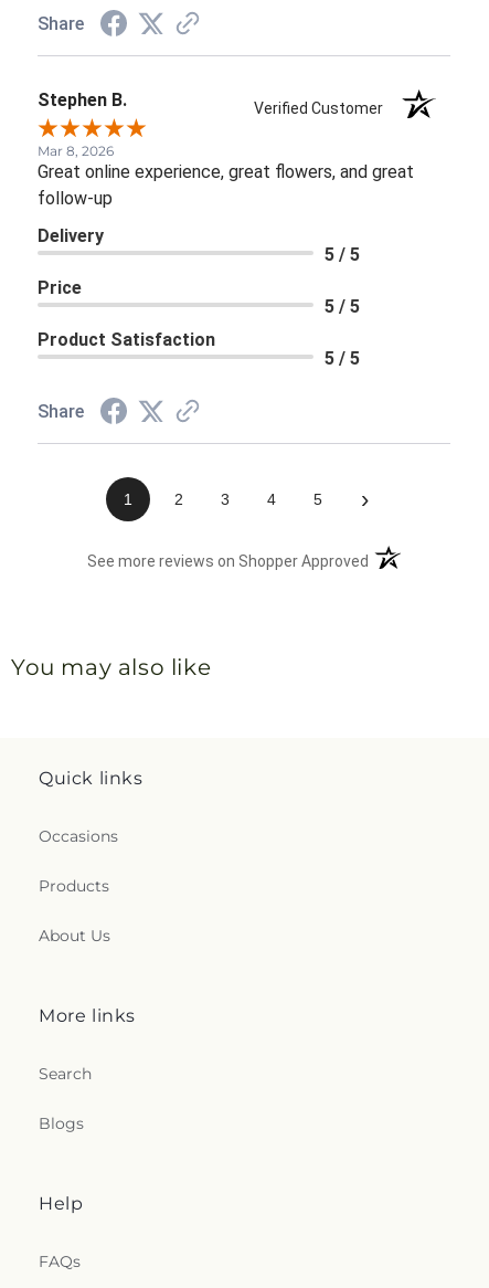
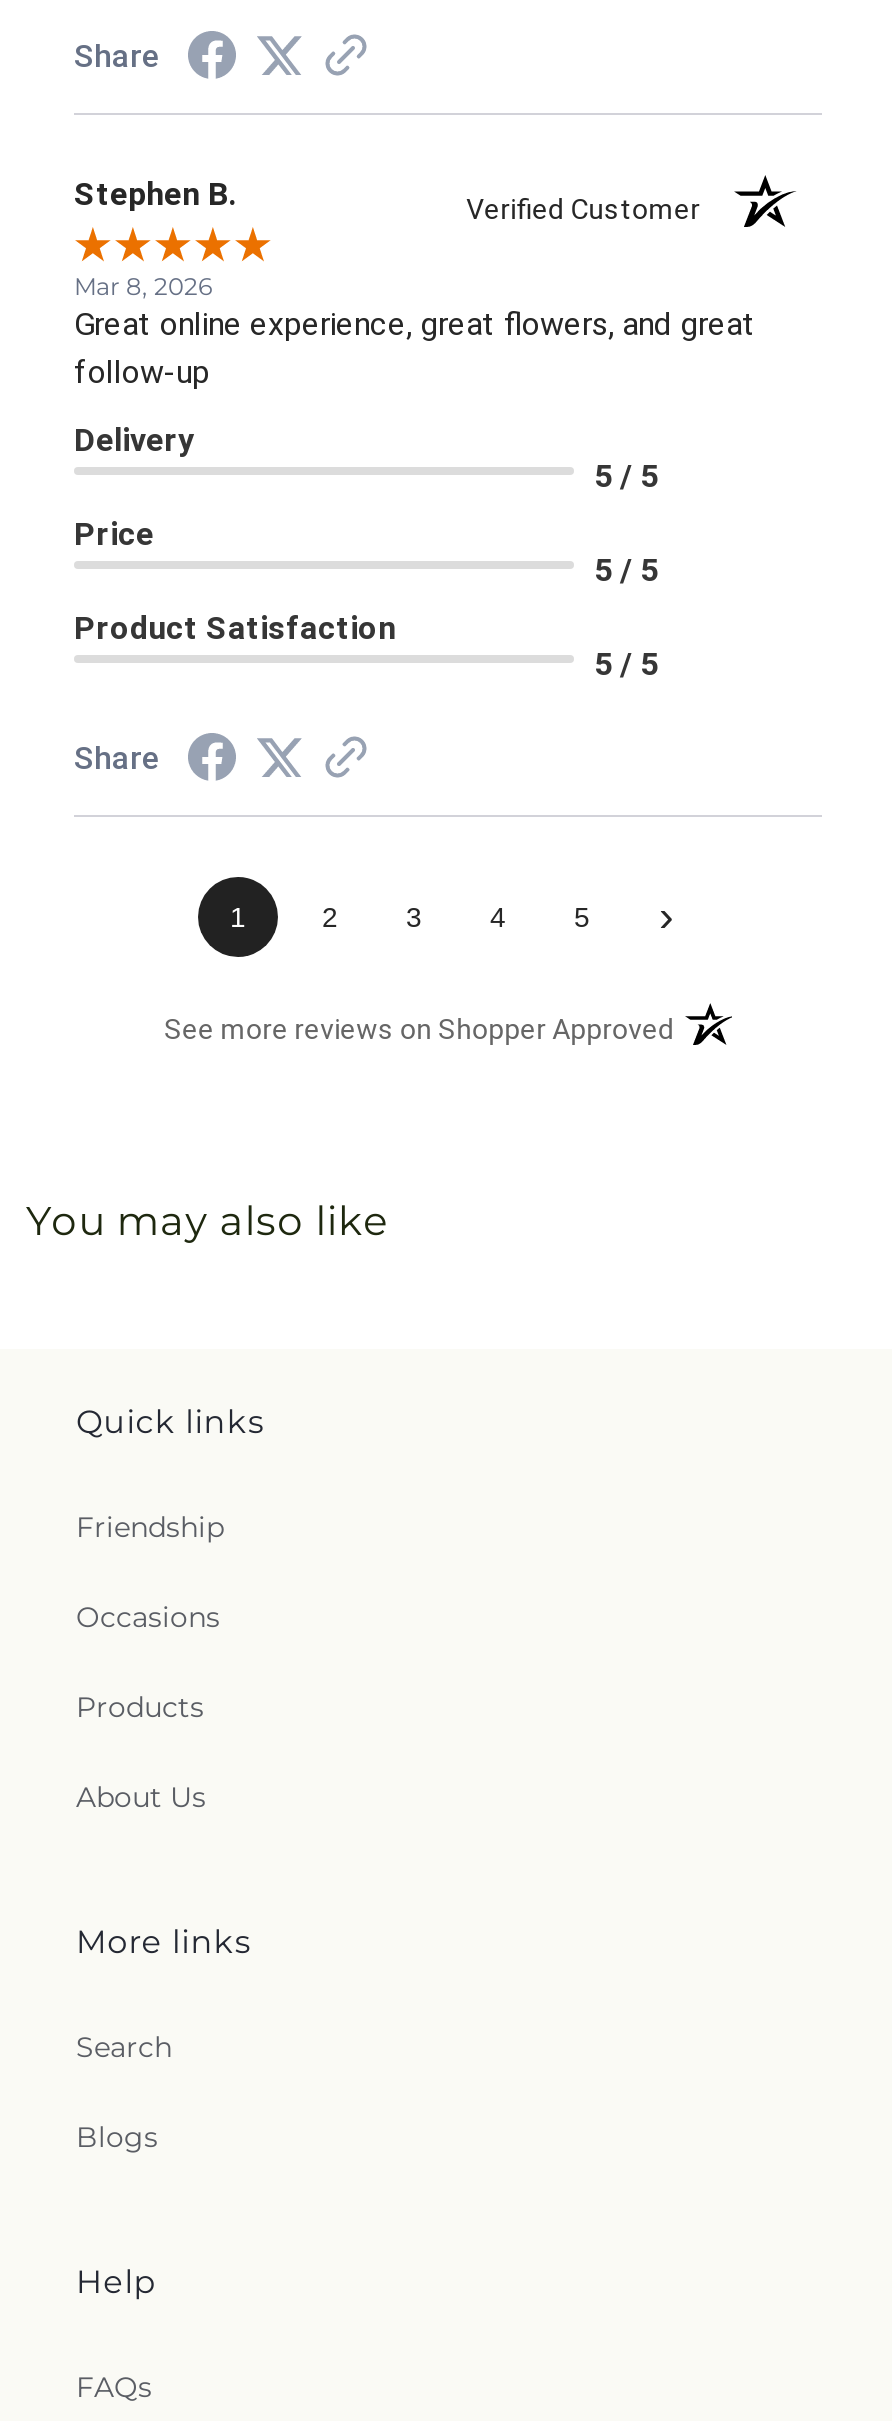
+ Friendship
